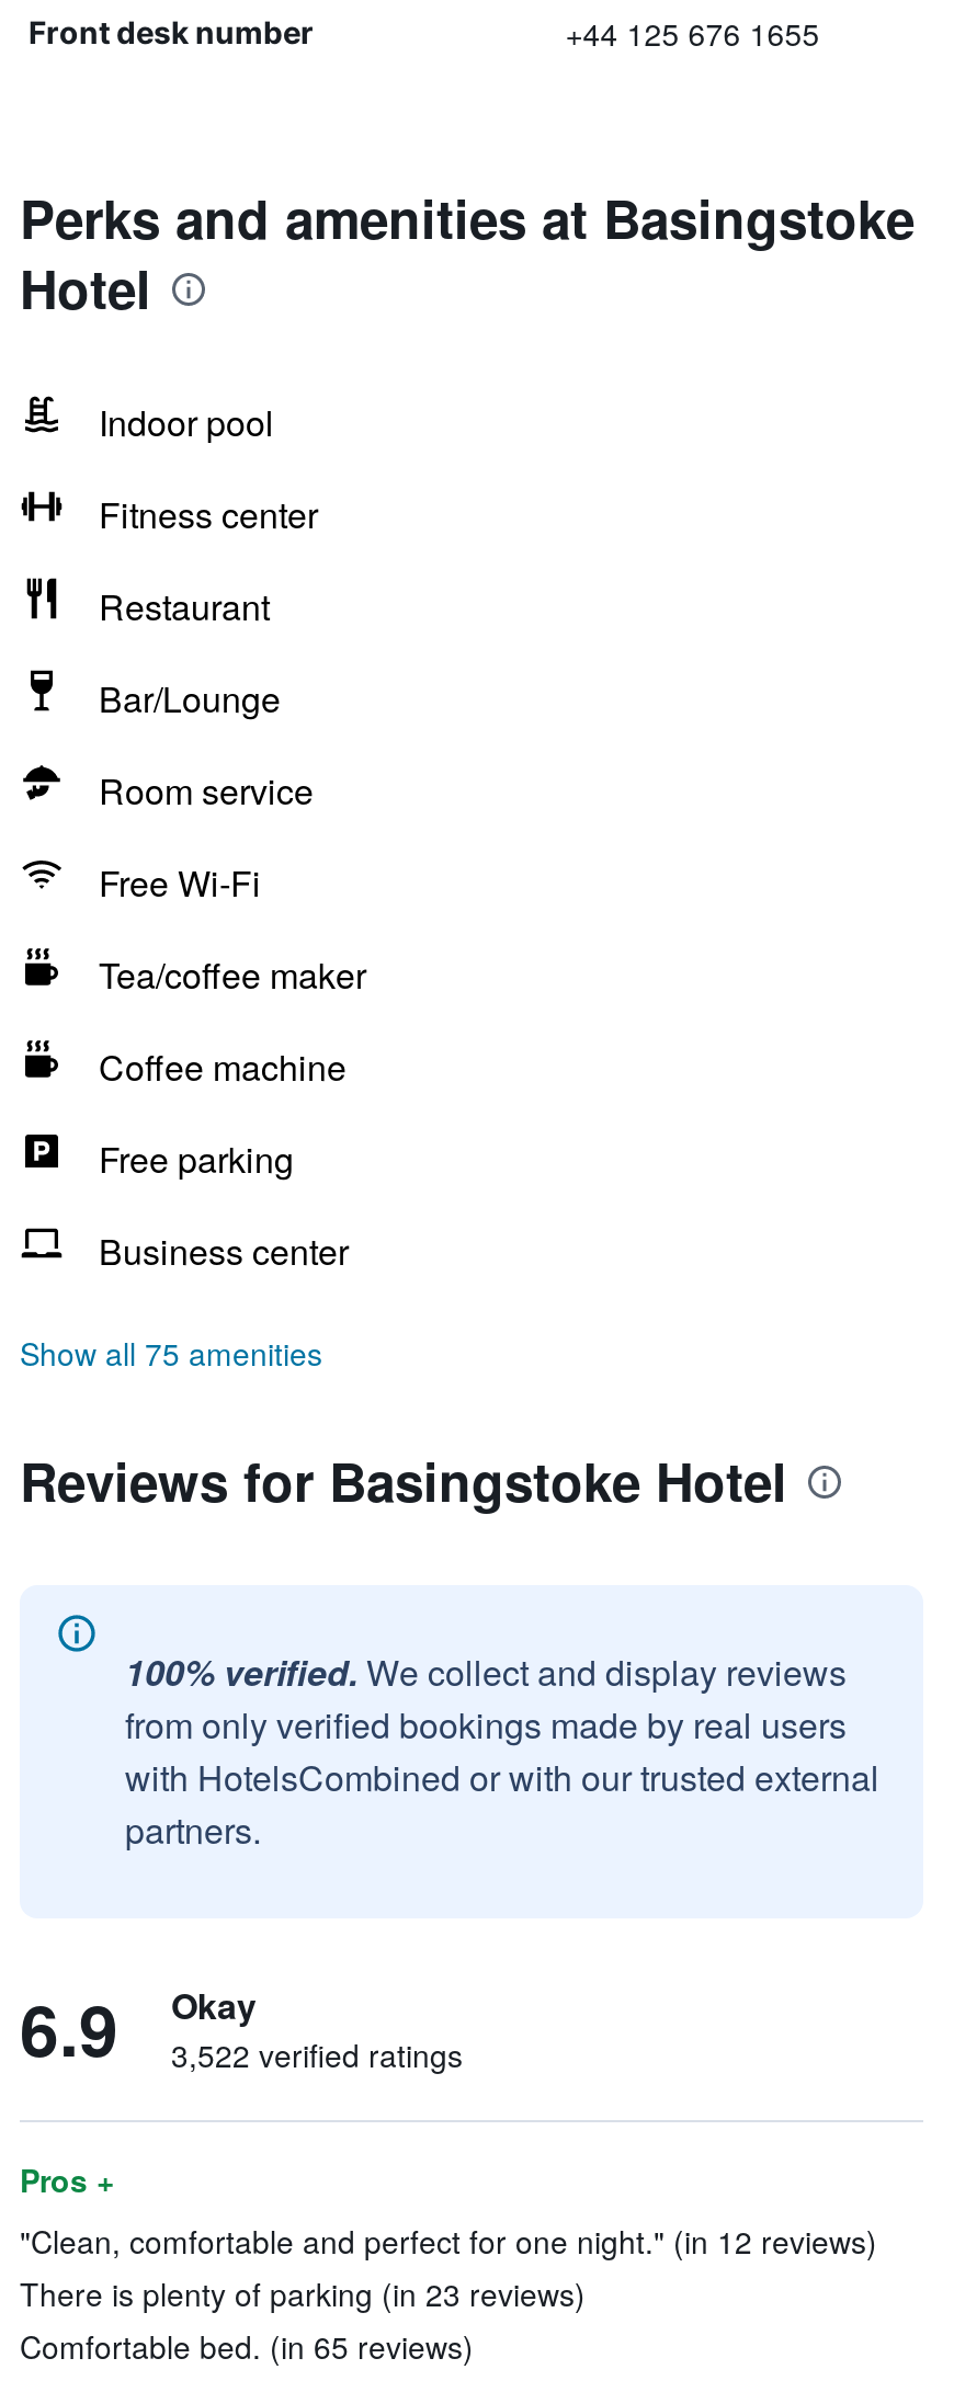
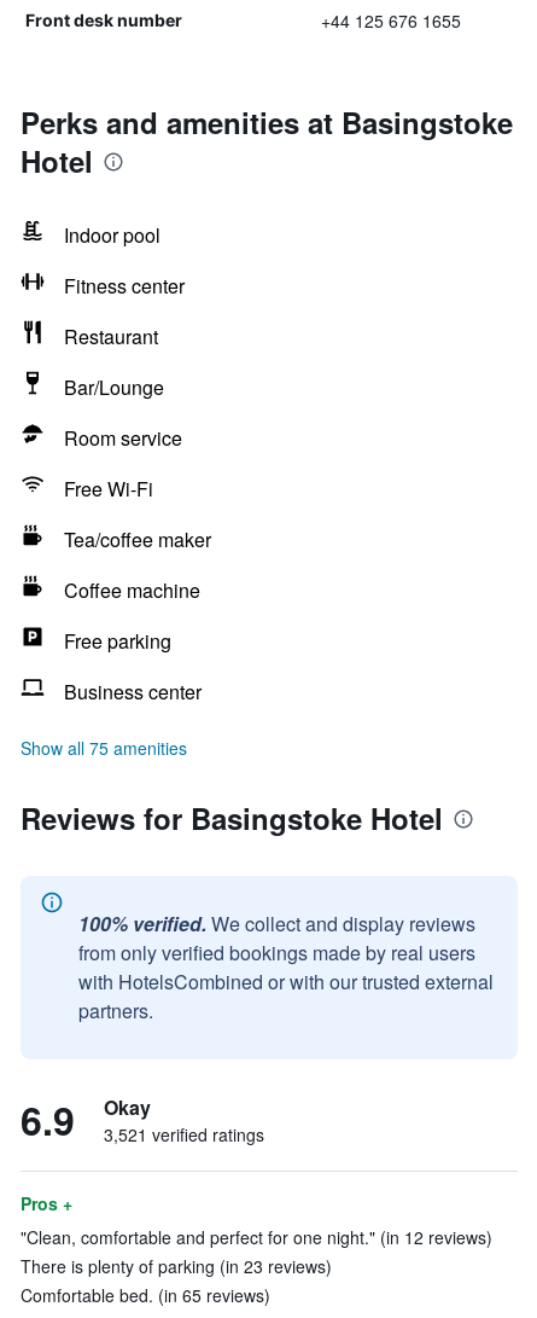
- 3,522 verified ratings
+ 3,521 verified ratings
